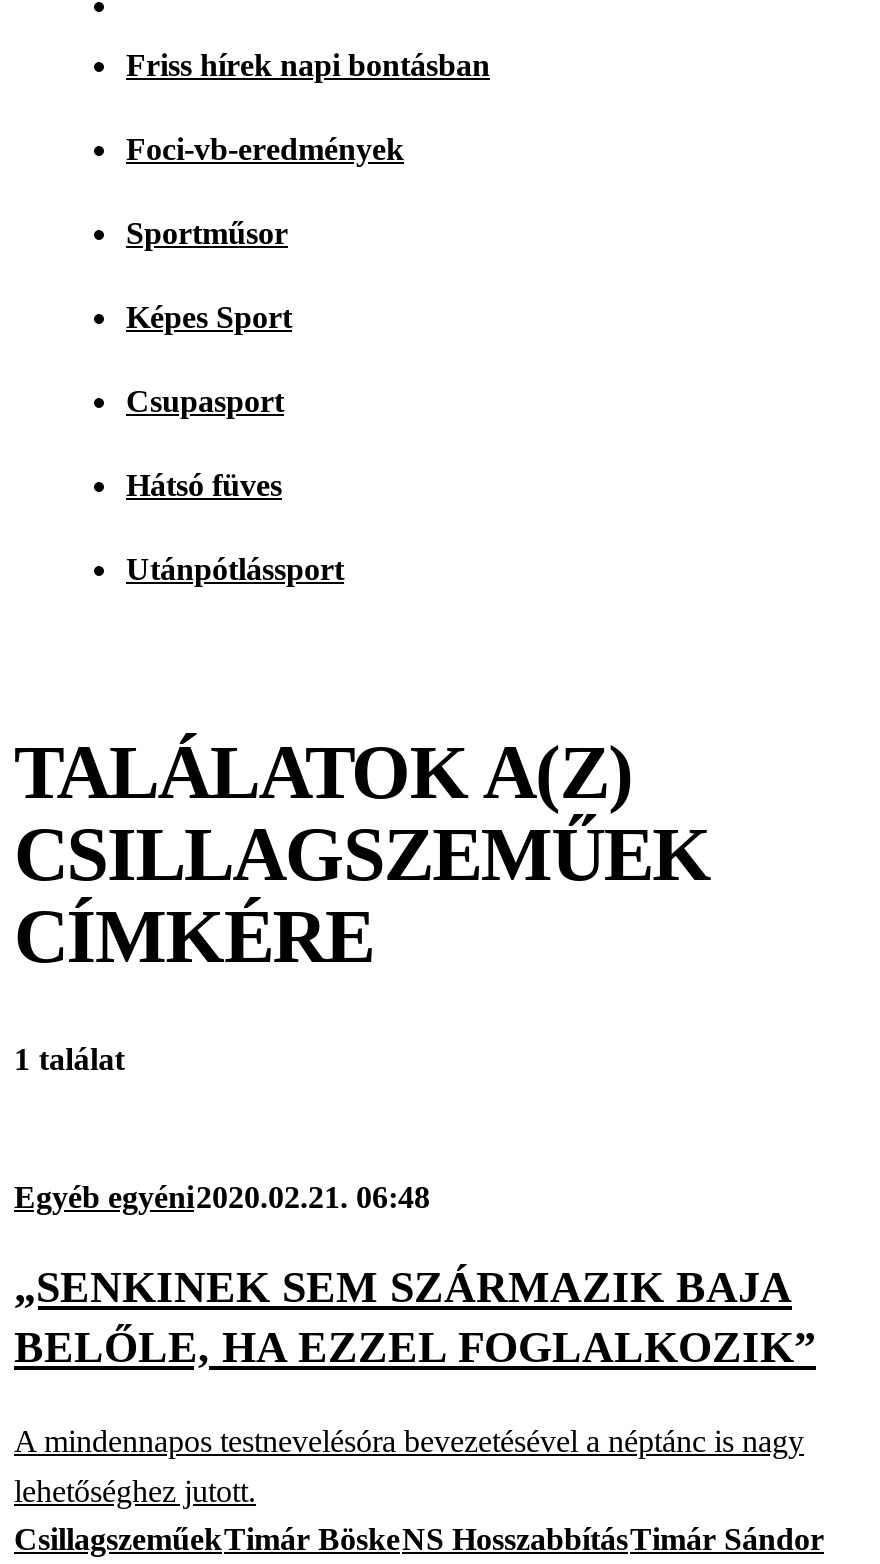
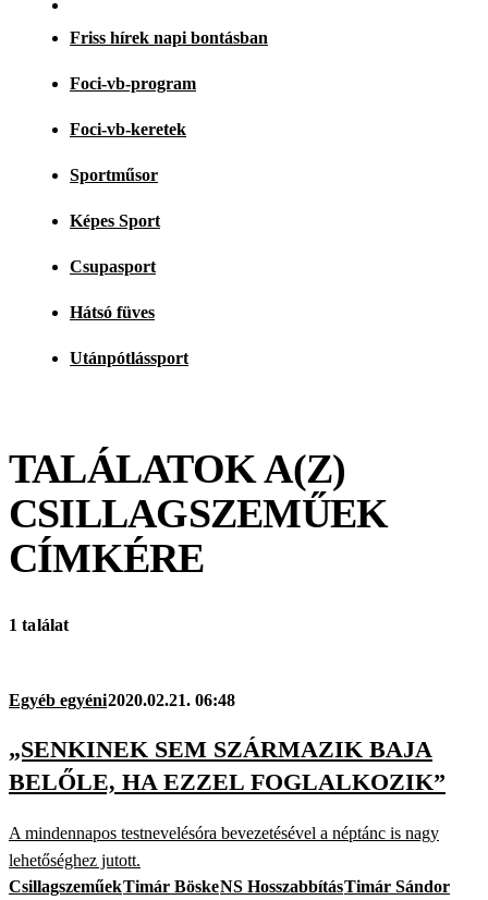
- Foci-vb-eredmények
+ Foci-vb-program
+ Foci-vb-keretek
